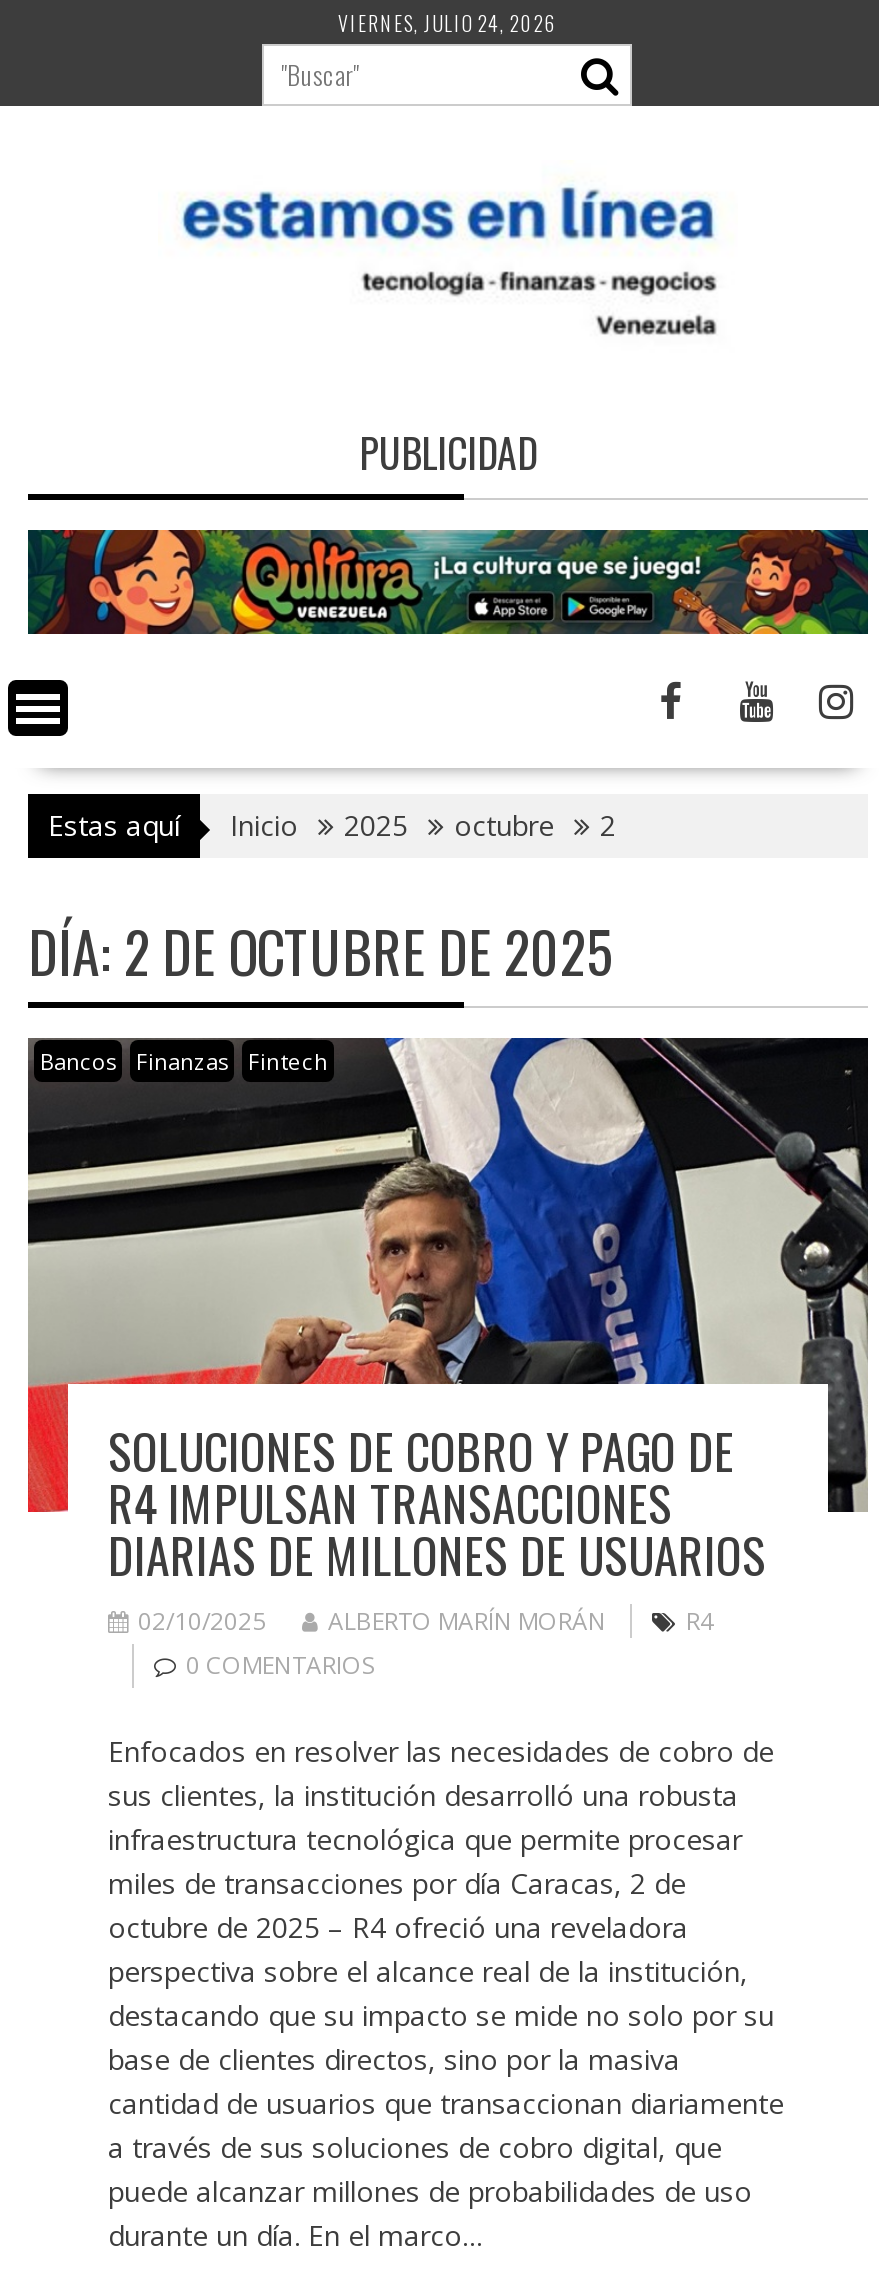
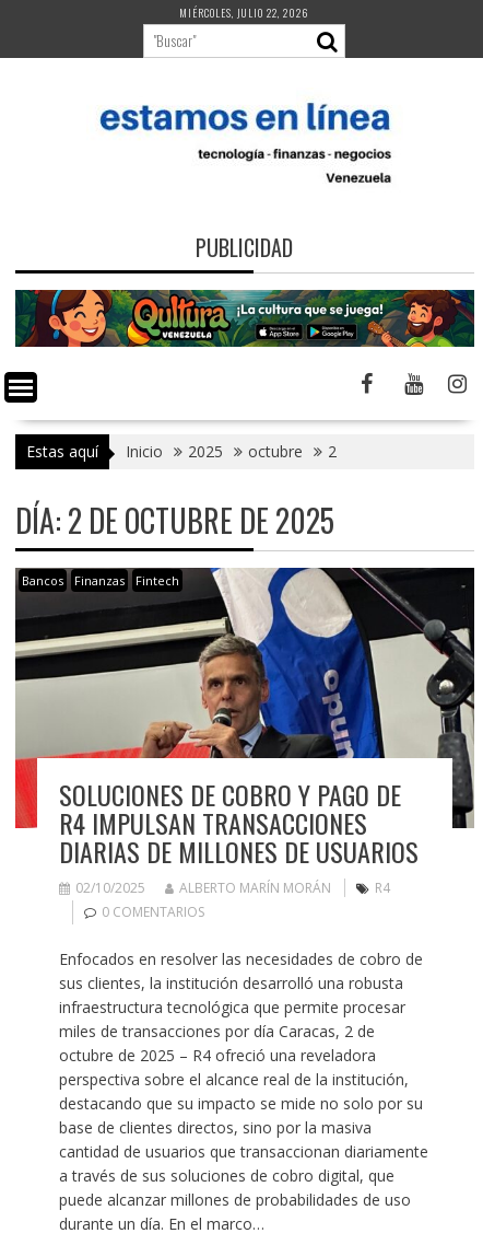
- VIERNES, JULIO 24, 2026
+ MIÉRCOLES, JULIO 22, 2026
